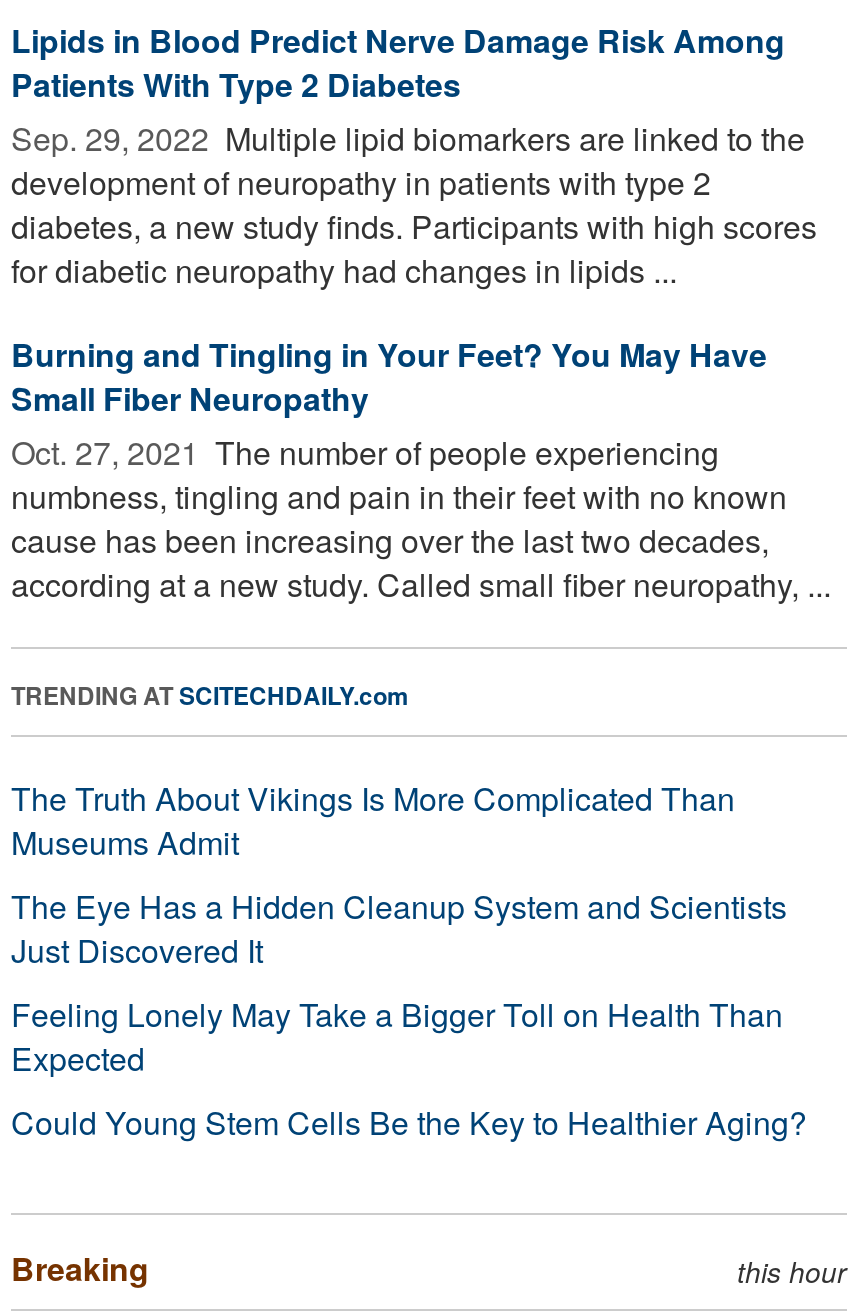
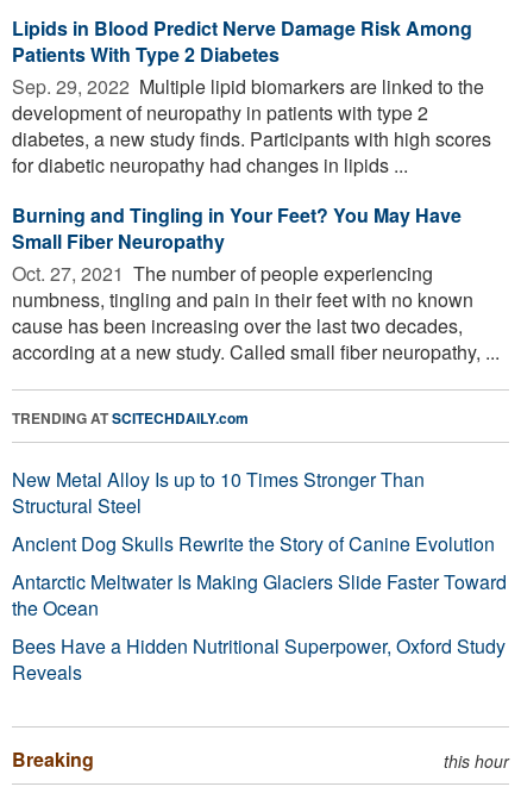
- The Truth About Vikings Is More Complicated Than
- Museums Admit
- The Eye Has a Hidden Cleanup System and Scientists
- Just Discovered It
- Feeling Lonely May Take a Bigger Toll on Health Than
- Expected
- Could Young Stem Cells Be the Key to Healthier Aging?
+ New Metal Alloy Is up to 10 Times Stronger Than
+ Structural Steel
+ Ancient Dog Skulls Rewrite the Story of Canine Evolution
+ Antarctic Meltwater Is Making Glaciers Slide Faster Toward
+ the Ocean
+ Bees Have a Hidden Nutritional Superpower, Oxford Study
+ Reveals
